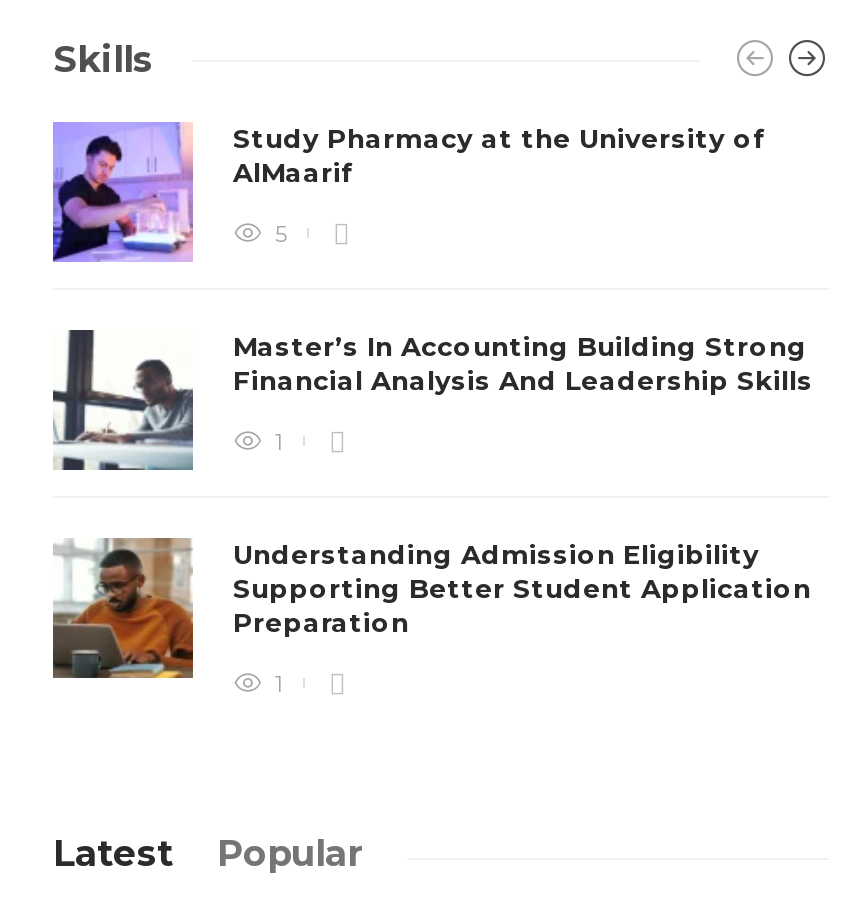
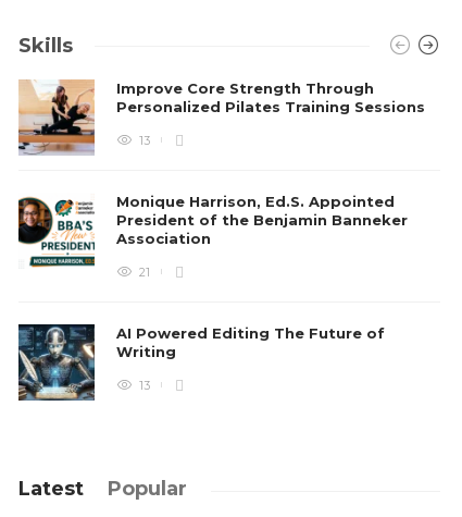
- [image]
- Study Pharmacy at the University of
- AlMaarif
+ [image]
+ Improve Core Strength Through
+ Personalized Pilates Training Sessions

- 5
+ 13

- [image]
- Master’s In Accounting Building Strong
- Financial Analysis And Leadership Skills
+ [image]
+ Monique Harrison, Ed.S. Appointed
+ President of the Benjamin Banneker
+ Association

- 1
+ 21

- [image]
- Understanding Admission Eligibility
- Supporting Better Student Application
- Preparation
+ [image]
+ AI Powered Editing The Future of
+ Writing

- 1
+ 13
